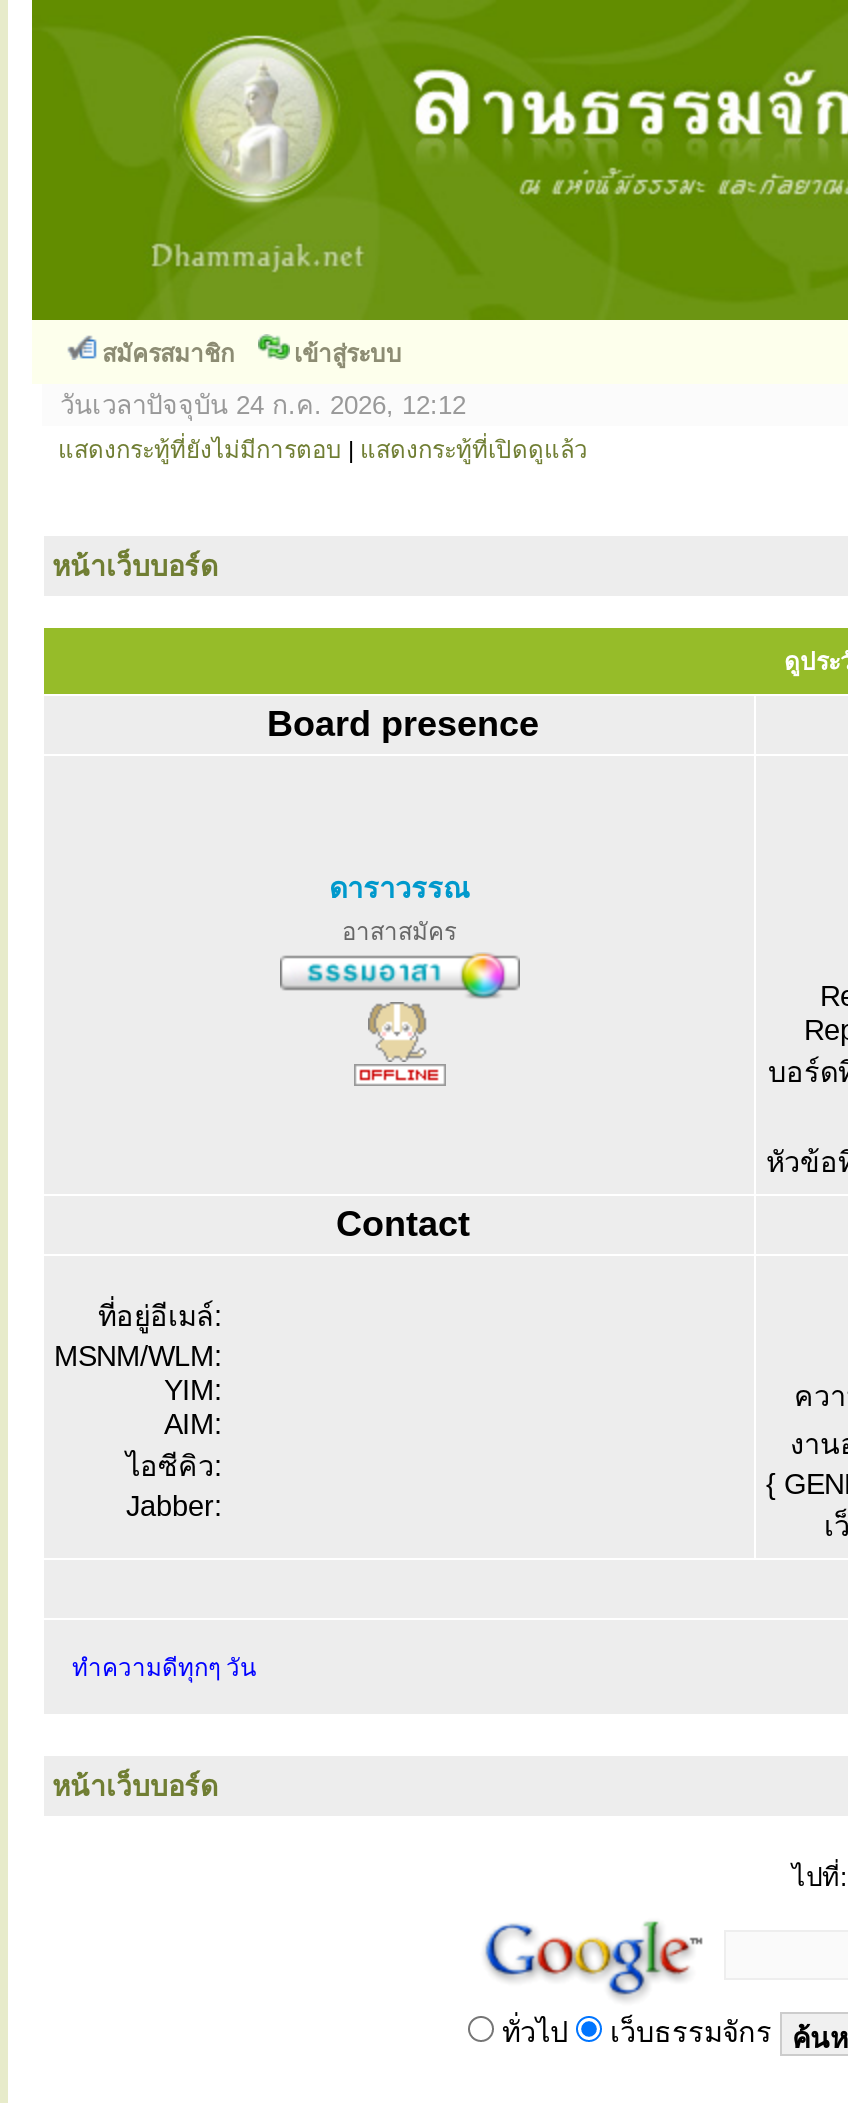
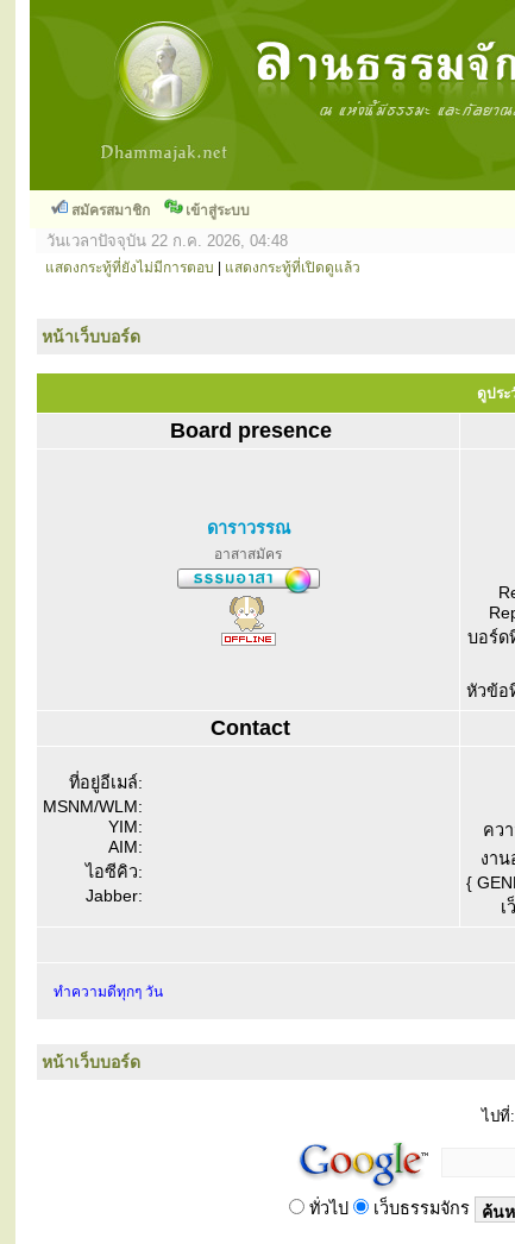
- วันเวลาปัจจุบัน 24 ก.ค. 2026, 12:12
+ วันเวลาปัจจุบัน 22 ก.ค. 2026, 04:48
